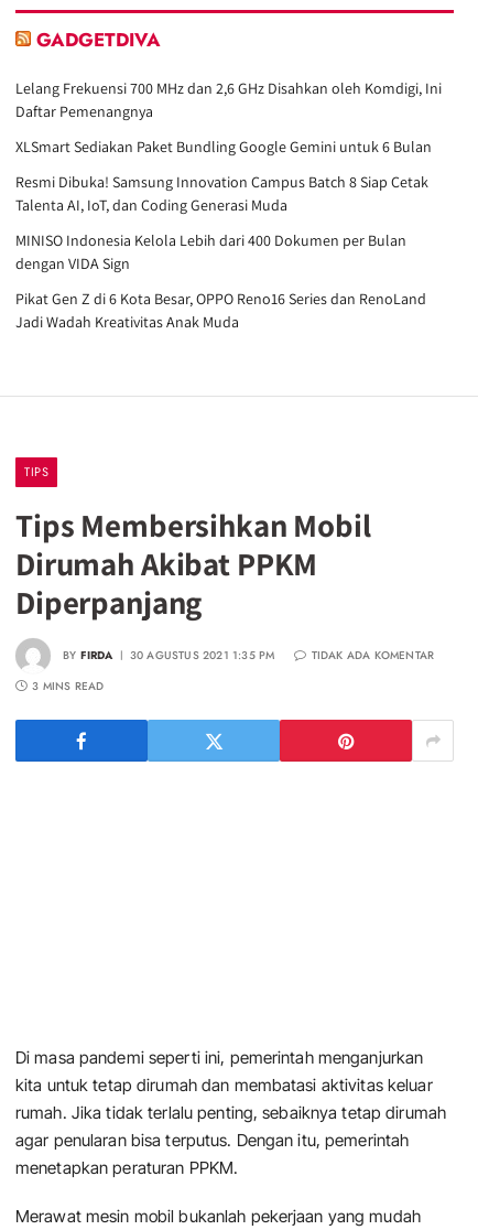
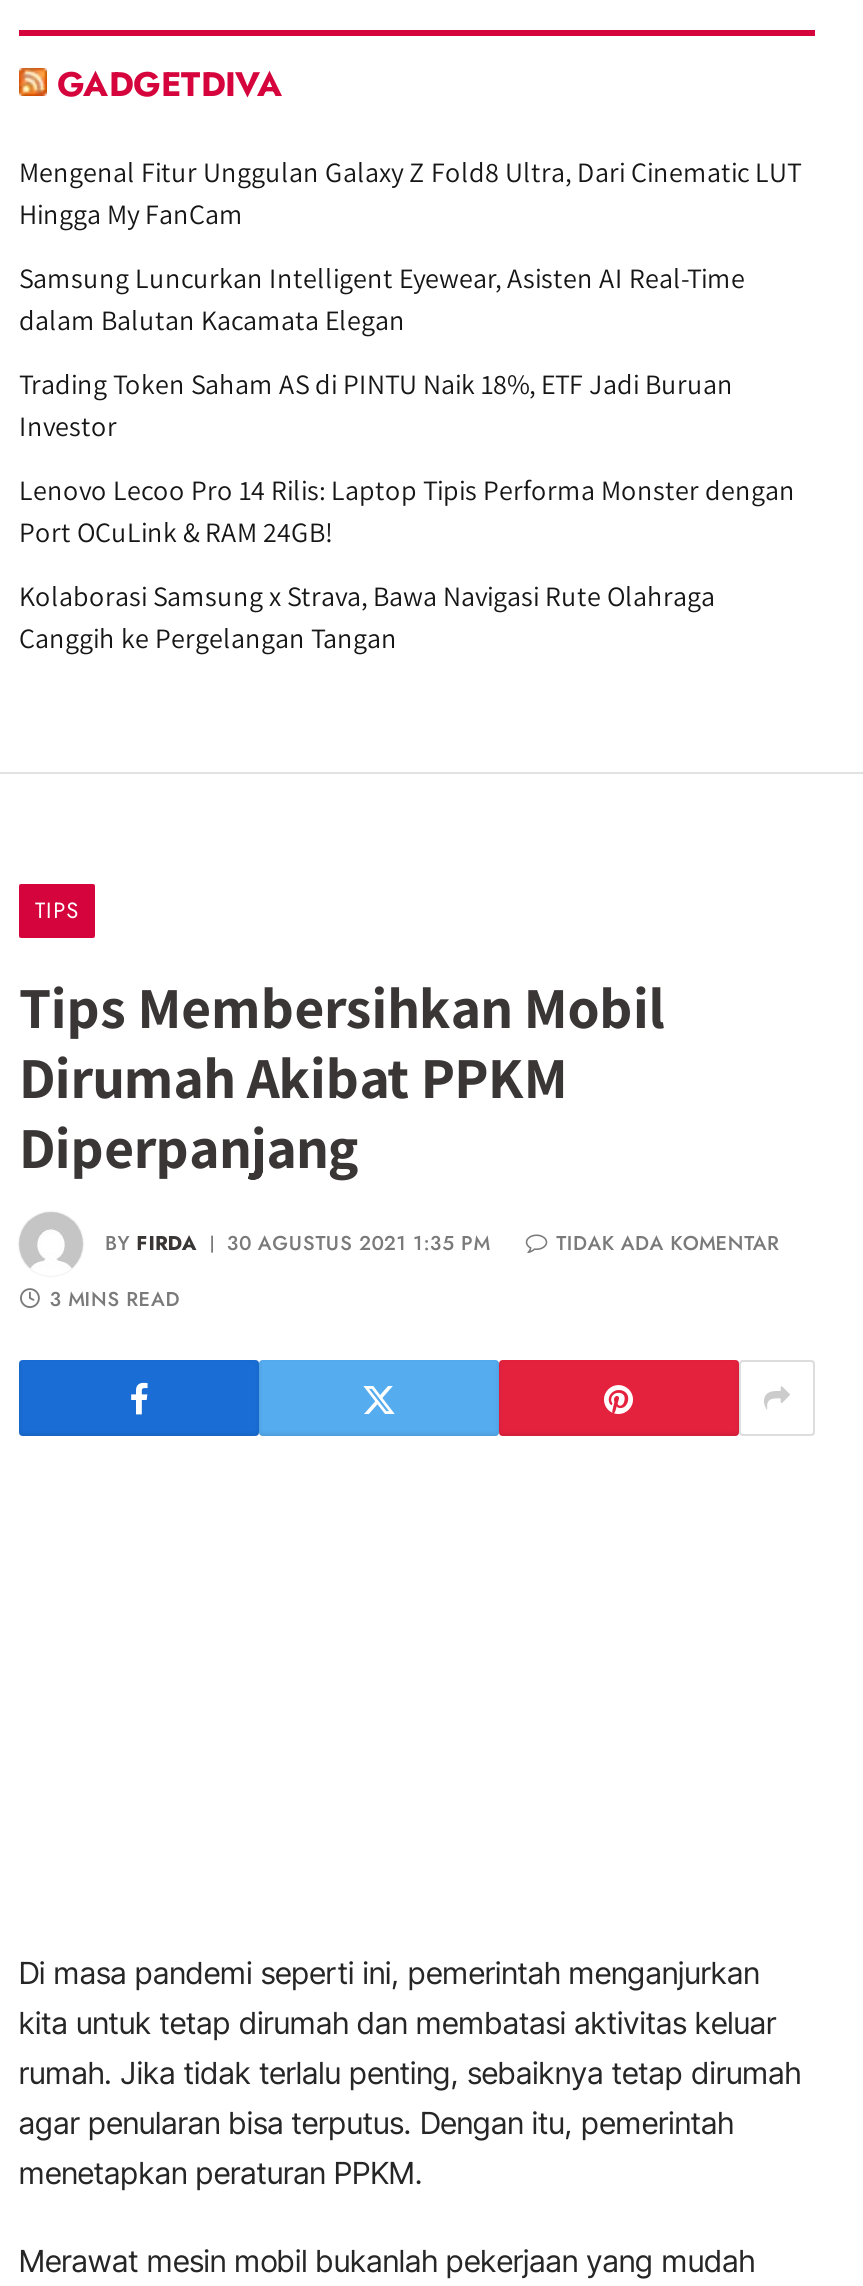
- Lelang Frekuensi 700 MHz dan 2,6 GHz Disahkan oleh Komdigi, Ini
- Daftar Pemenangnya
+ Mengenal Fitur Unggulan Galaxy Z Fold8 Ultra, Dari Cinematic LUT
+ Hingga My FanCam

- XLSmart Sediakan Paket Bundling Google Gemini untuk 6 Bulan
+ Samsung Luncurkan Intelligent Eyewear, Asisten AI Real-Time
+ dalam Balutan Kacamata Elegan

- Resmi Dibuka! Samsung Innovation Campus Batch 8 Siap Cetak
- Talenta AI, IoT, dan Coding Generasi Muda
+ Trading Token Saham AS di PINTU Naik 18%, ETF Jadi Buruan
+ Investor

- MINISO Indonesia Kelola Lebih dari 400 Dokumen per Bulan
- dengan VIDA Sign
+ Lenovo Lecoo Pro 14 Rilis: Laptop Tipis Performa Monster dengan
+ Port OCuLink & RAM 24GB!

- Pikat Gen Z di 6 Kota Besar, OPPO Reno16 Series dan RenoLand
- Jadi Wadah Kreativitas Anak Muda
+ Kolaborasi Samsung x Strava, Bawa Navigasi Rute Olahraga
+ Canggih ke Pergelangan Tangan
